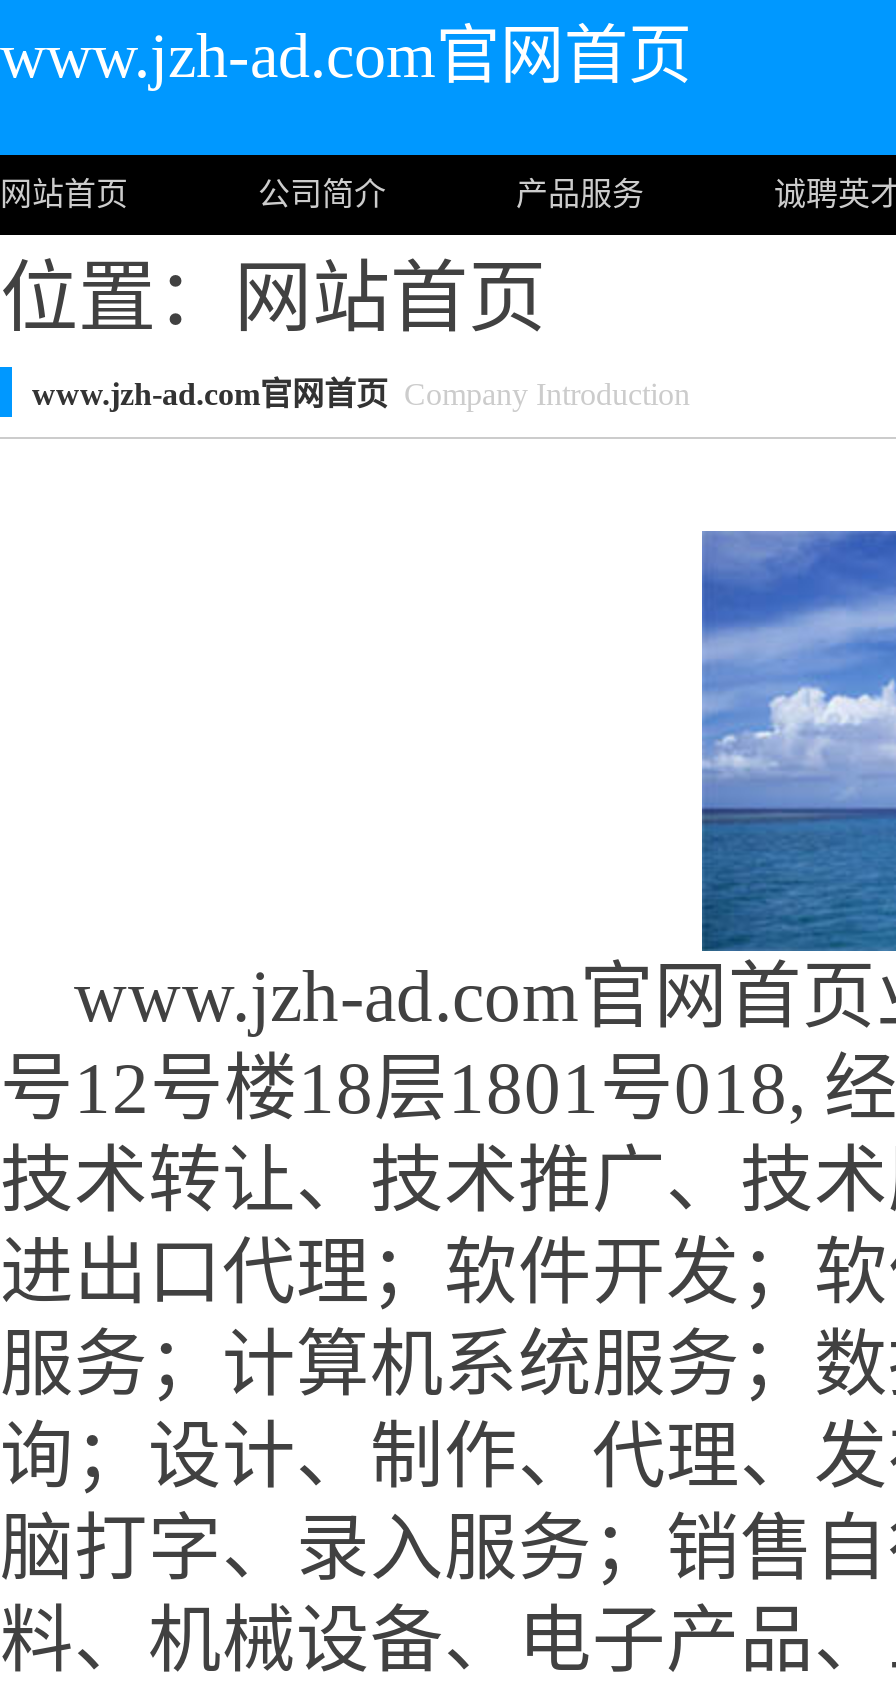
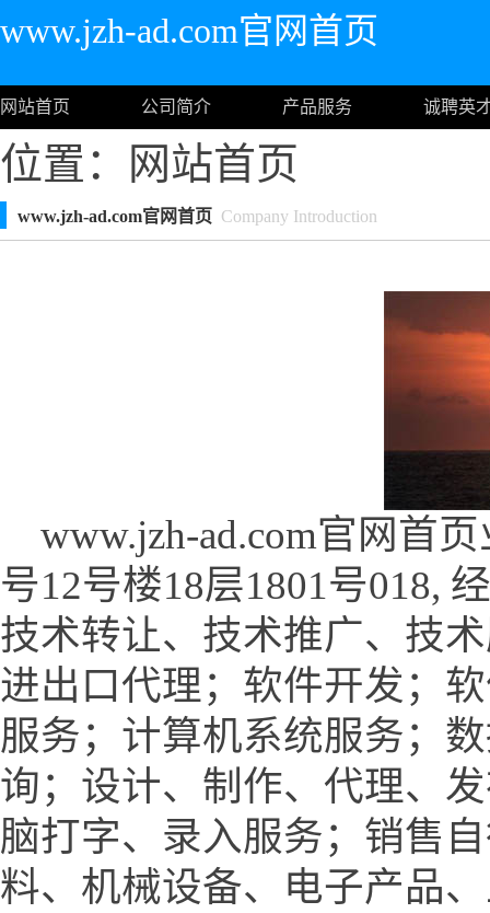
- [image]
+ [image]
